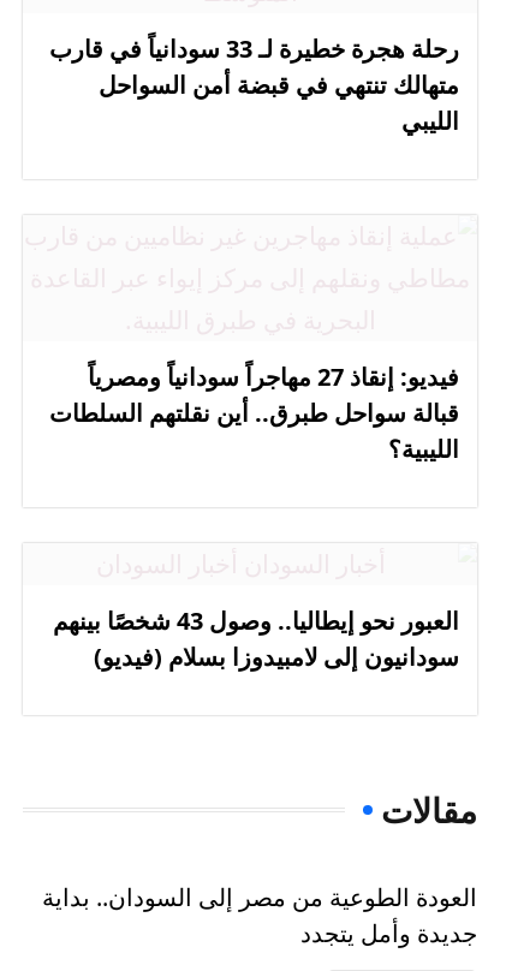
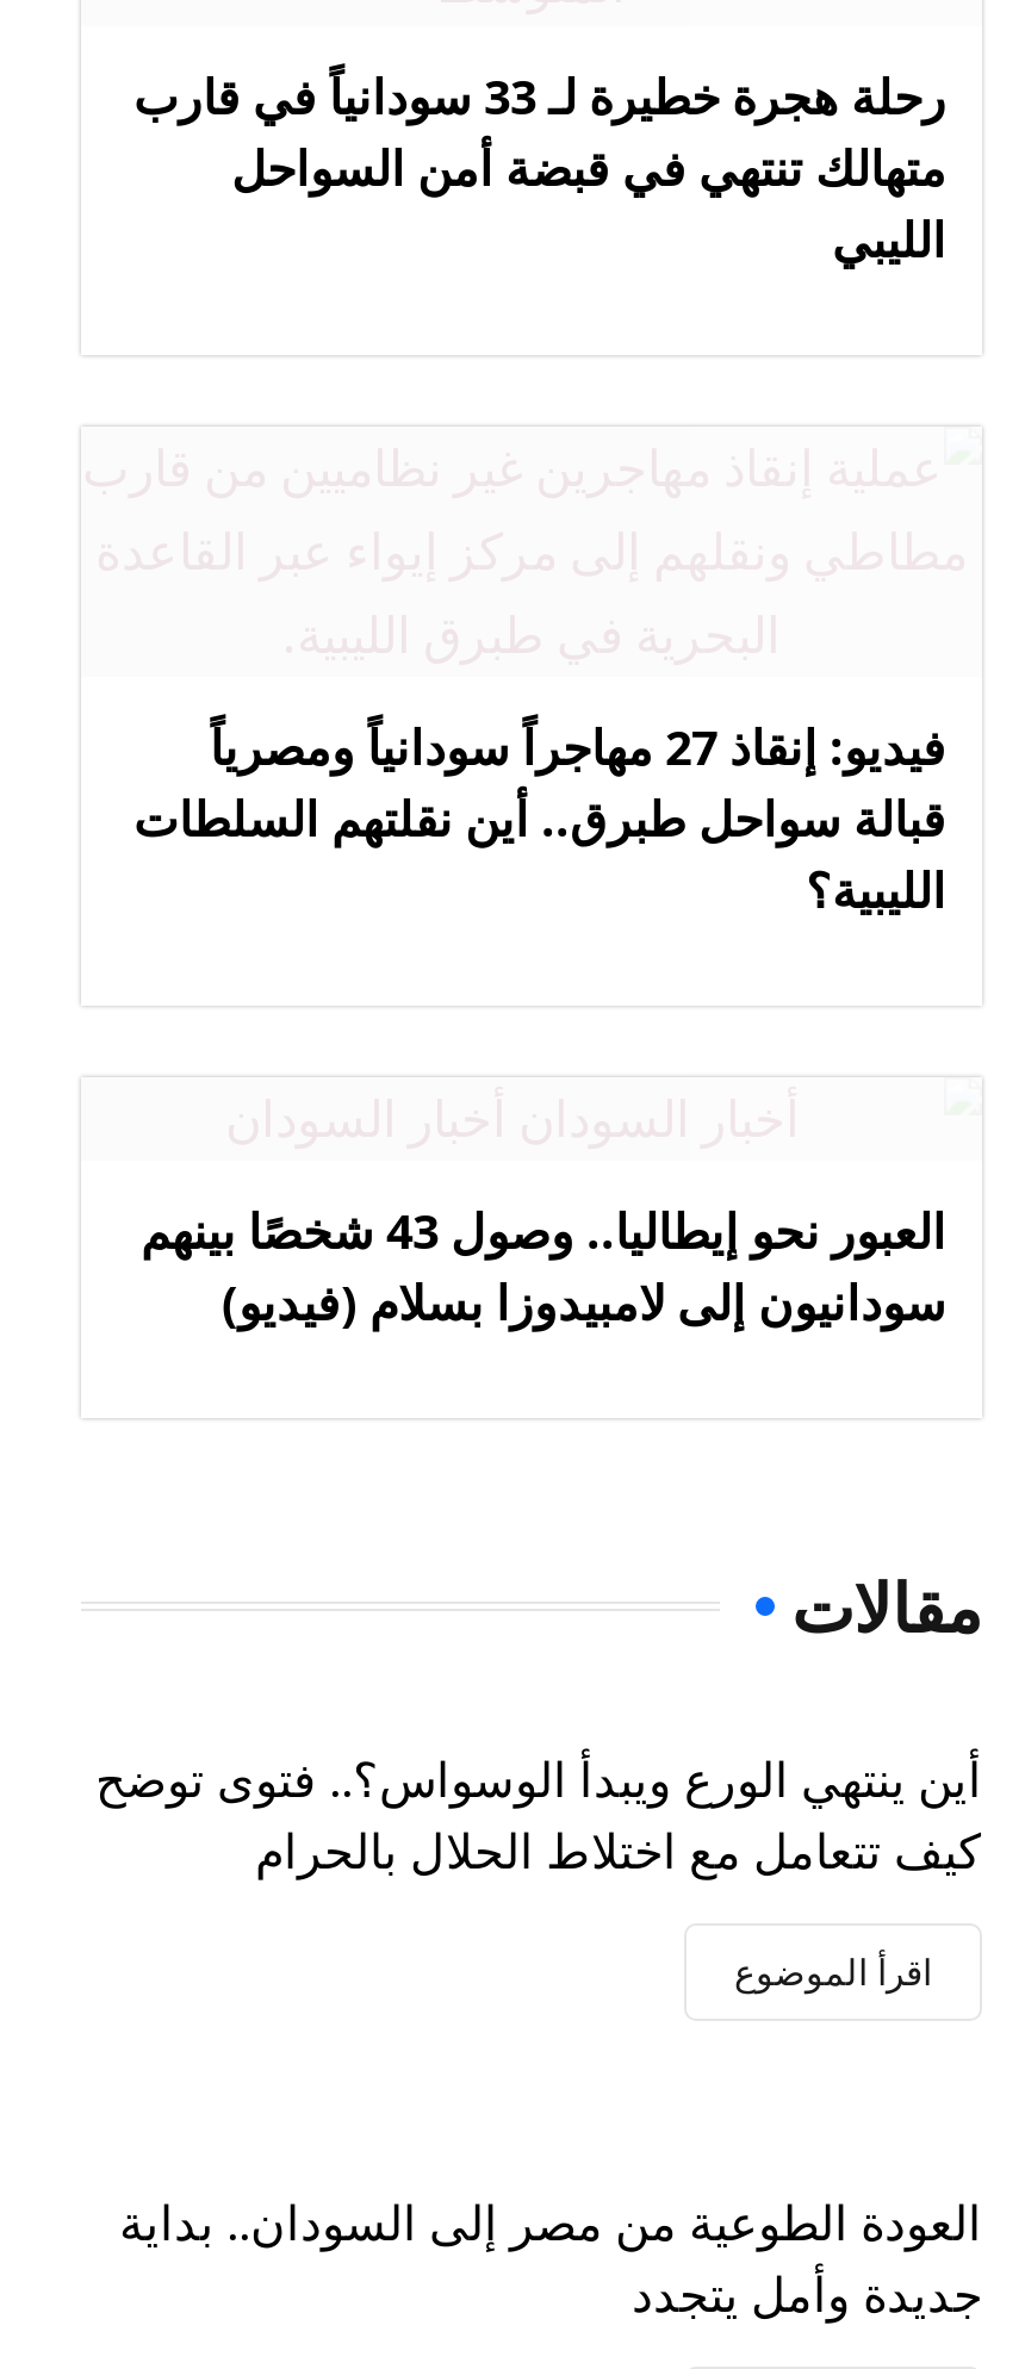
+ أين ينتهي الورع ويبدأ الوسواس؟.. فتوى توضح
+ كيف تتعامل مع اختلاط الحلال بالحرام
+ اقرأ الموضوع
